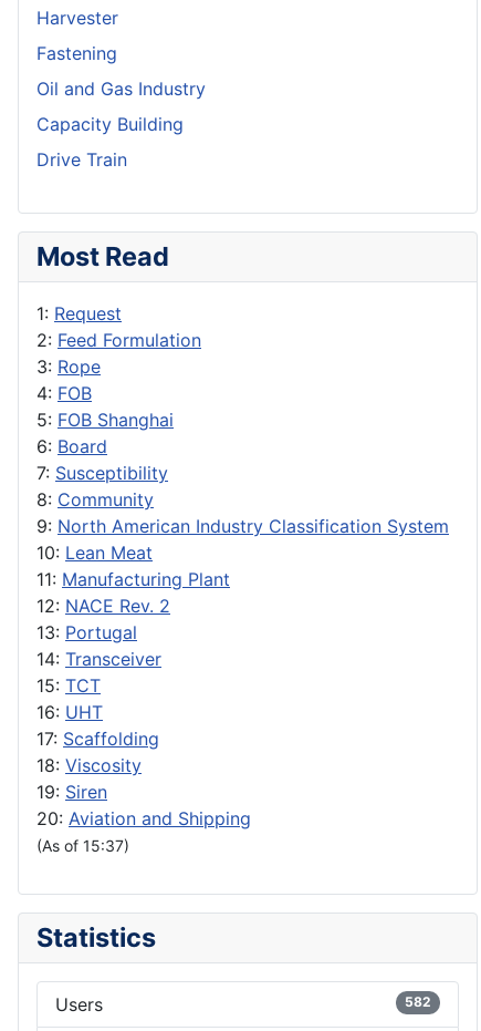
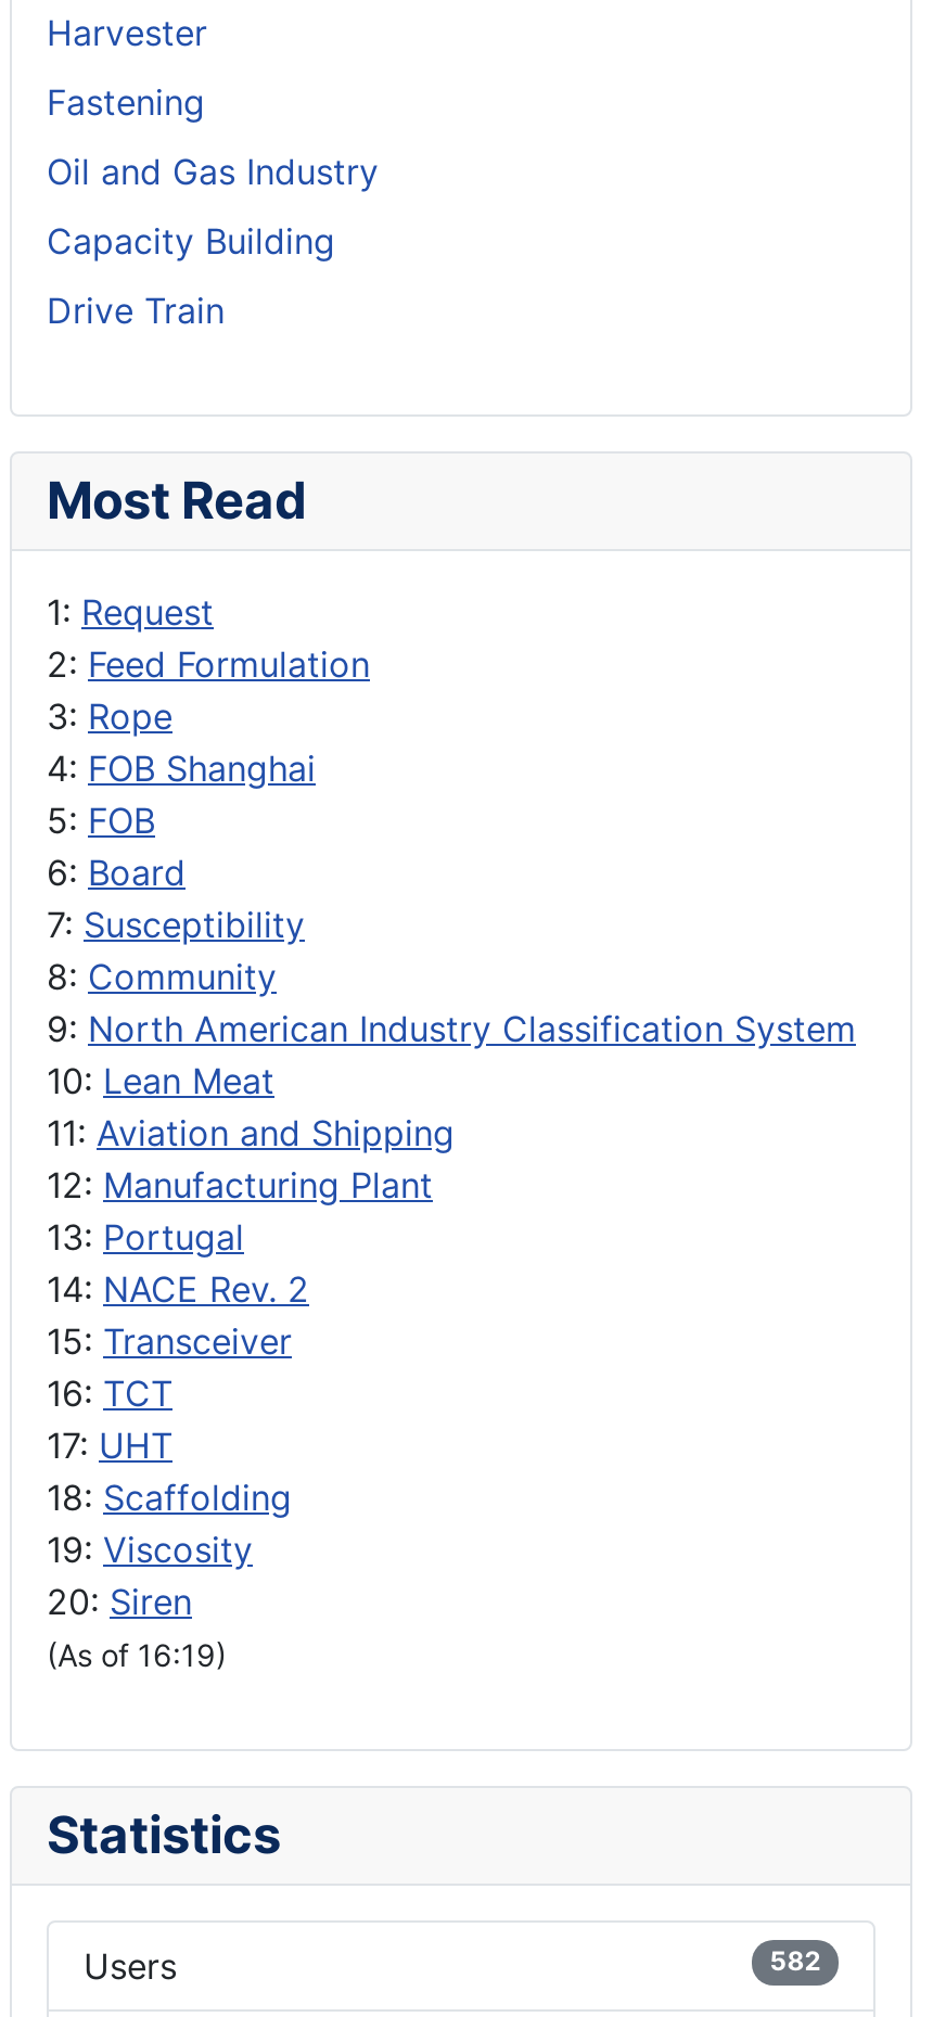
- 4: FOB
- 5: FOB Shanghai
+ 4: FOB Shanghai
+ 5: FOB

- 11: Manufacturing Plant
- 12: NACE Rev. 2
+ 11: Aviation and Shipping
+ 12: Manufacturing Plant

- 14: Transceiver
- 15: TCT
- 16: UHT
- 17: Scaffolding
- 18: Viscosity
- 19: Siren
- 20: Aviation and Shipping
- (As of 15:37)
+ 14: NACE Rev. 2
+ 15: Transceiver
+ 16: TCT
+ 17: UHT
+ 18: Scaffolding
+ 19: Viscosity
+ 20: Siren
+ (As of 16:19)
